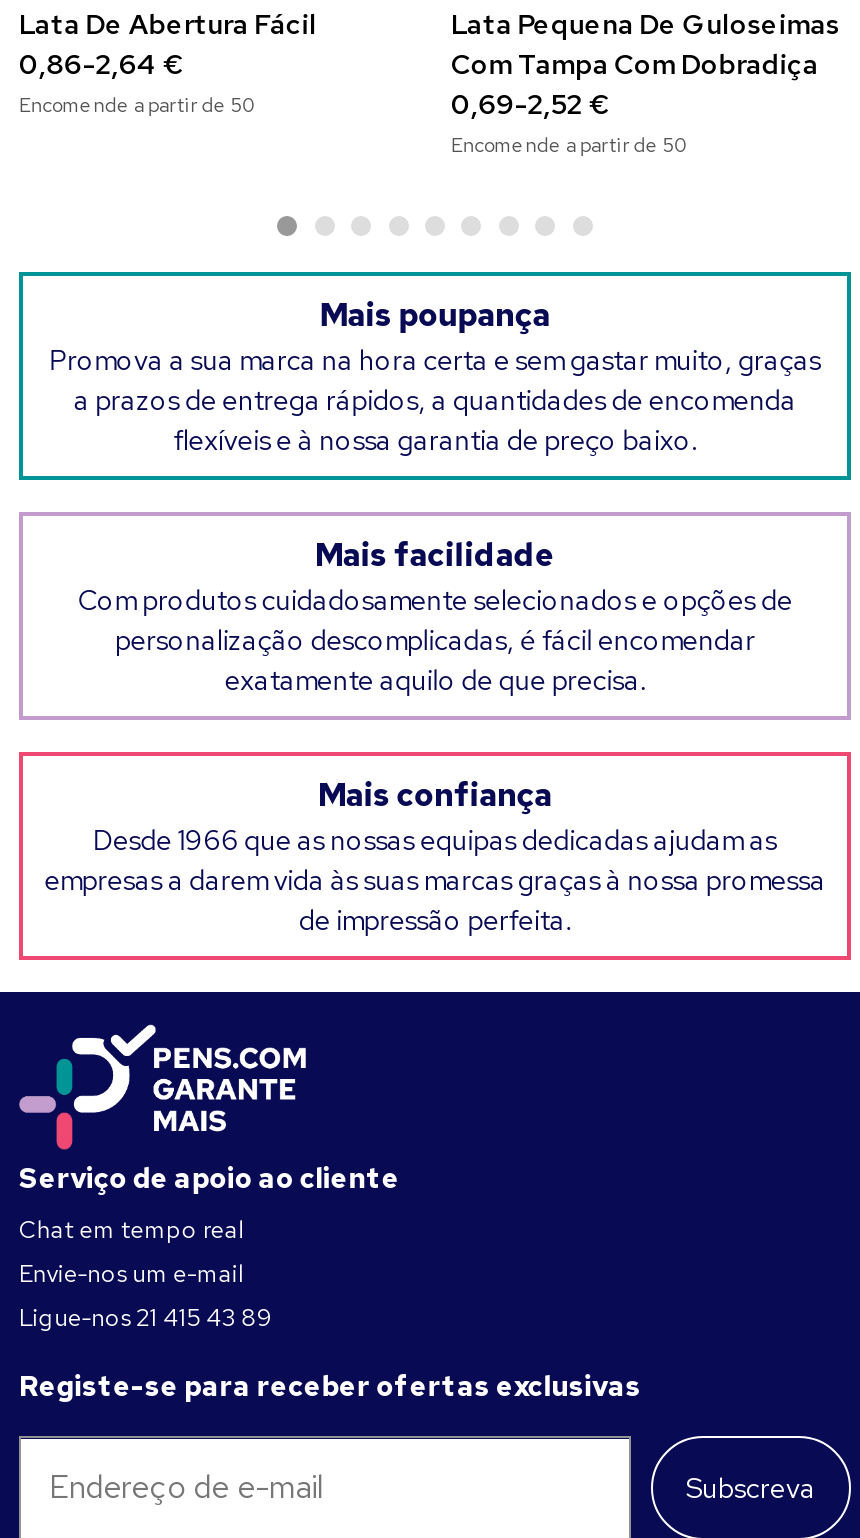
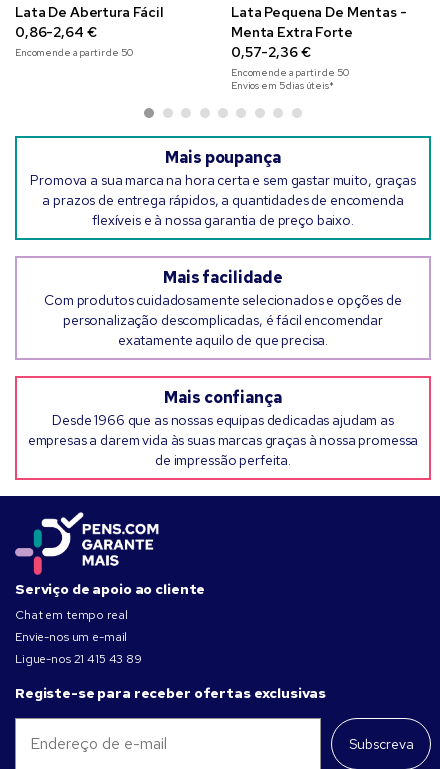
- Lata Pequena De Guloseimas
- Com Tampa Com Dobradiça
- 0,69-2,52 €
+ Lata Pequena De Mentas -
+ Menta Extra Forte
+ 0,57-2,36 €

+ Envios em 5 dias úteis*
